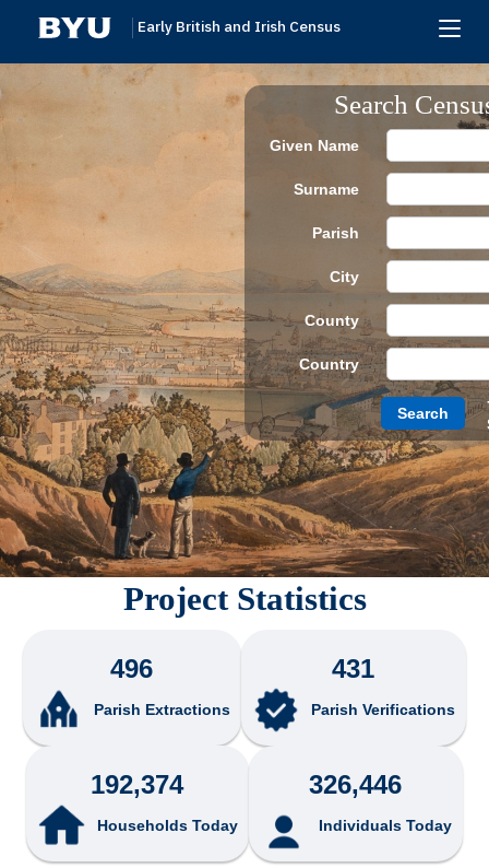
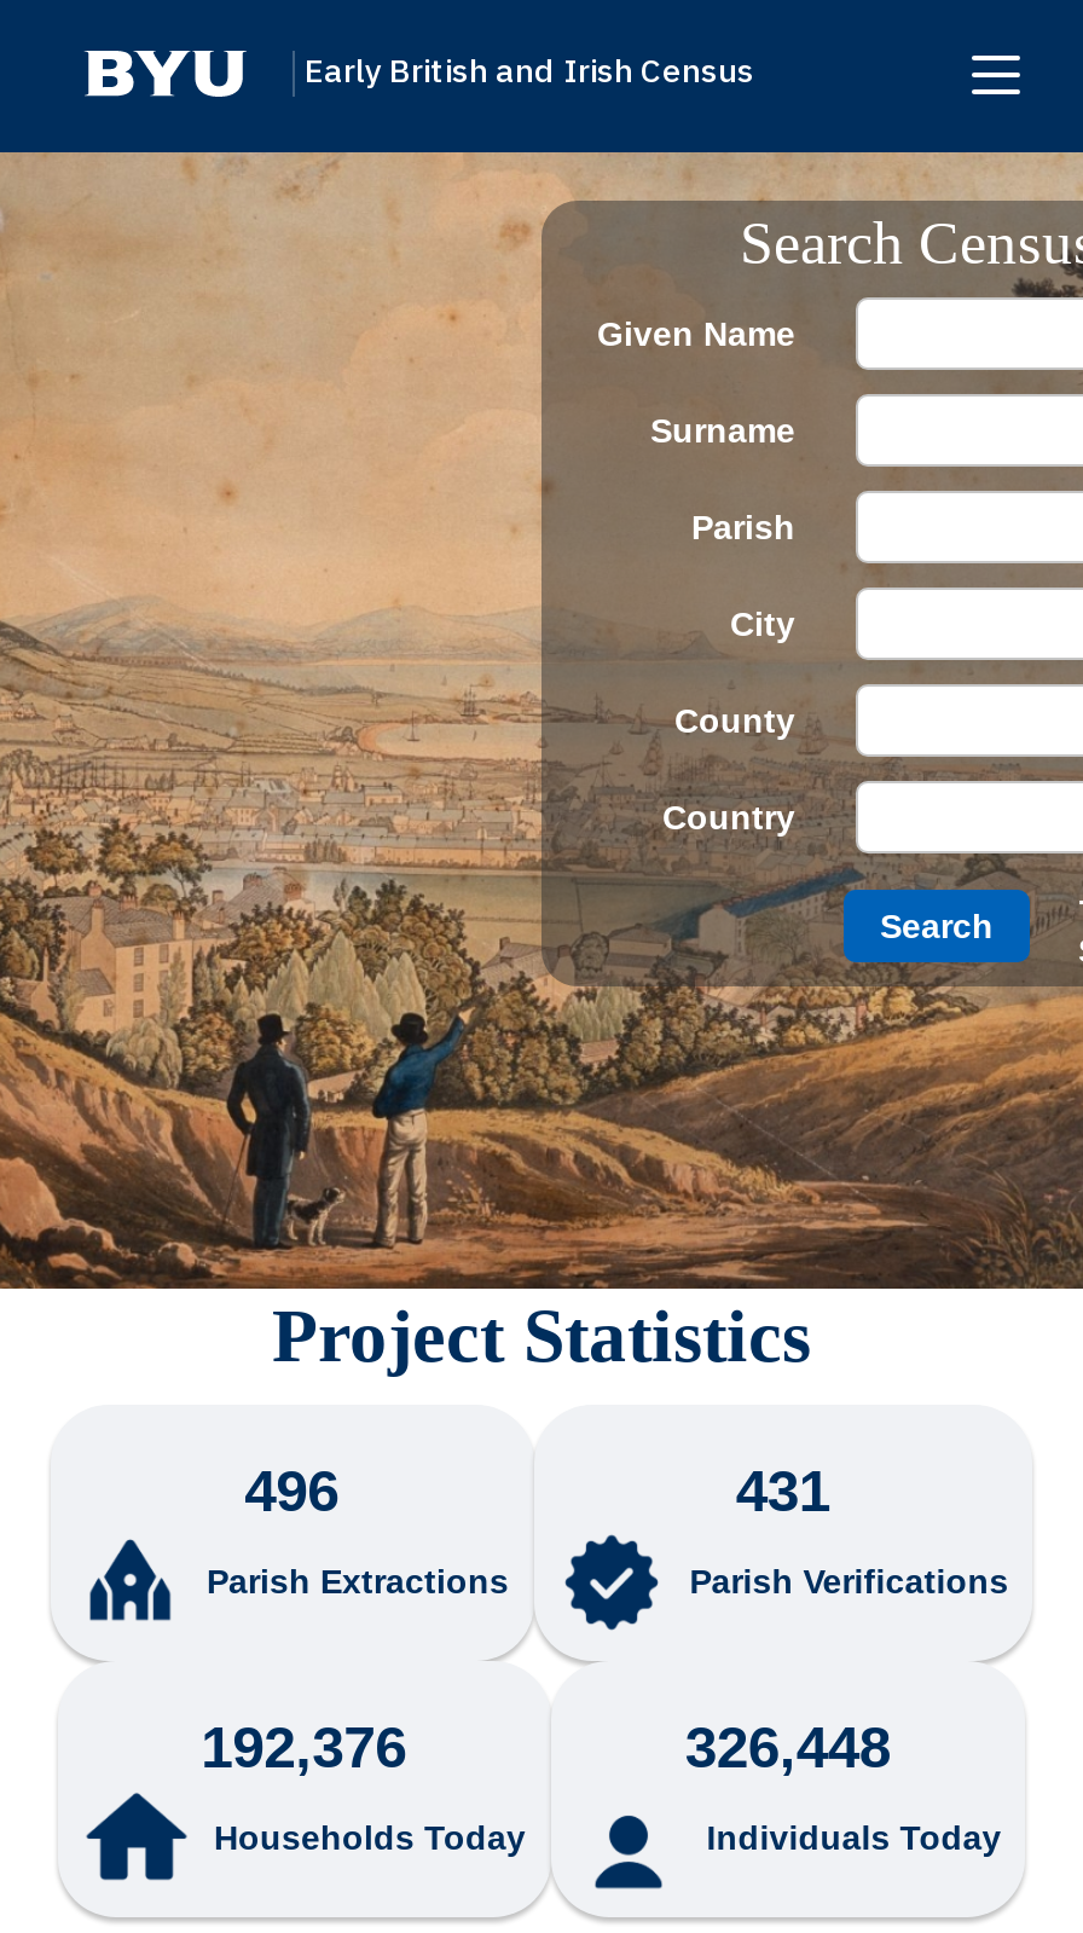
- 192,374
+ 192,376

- 326,446
+ 326,448
